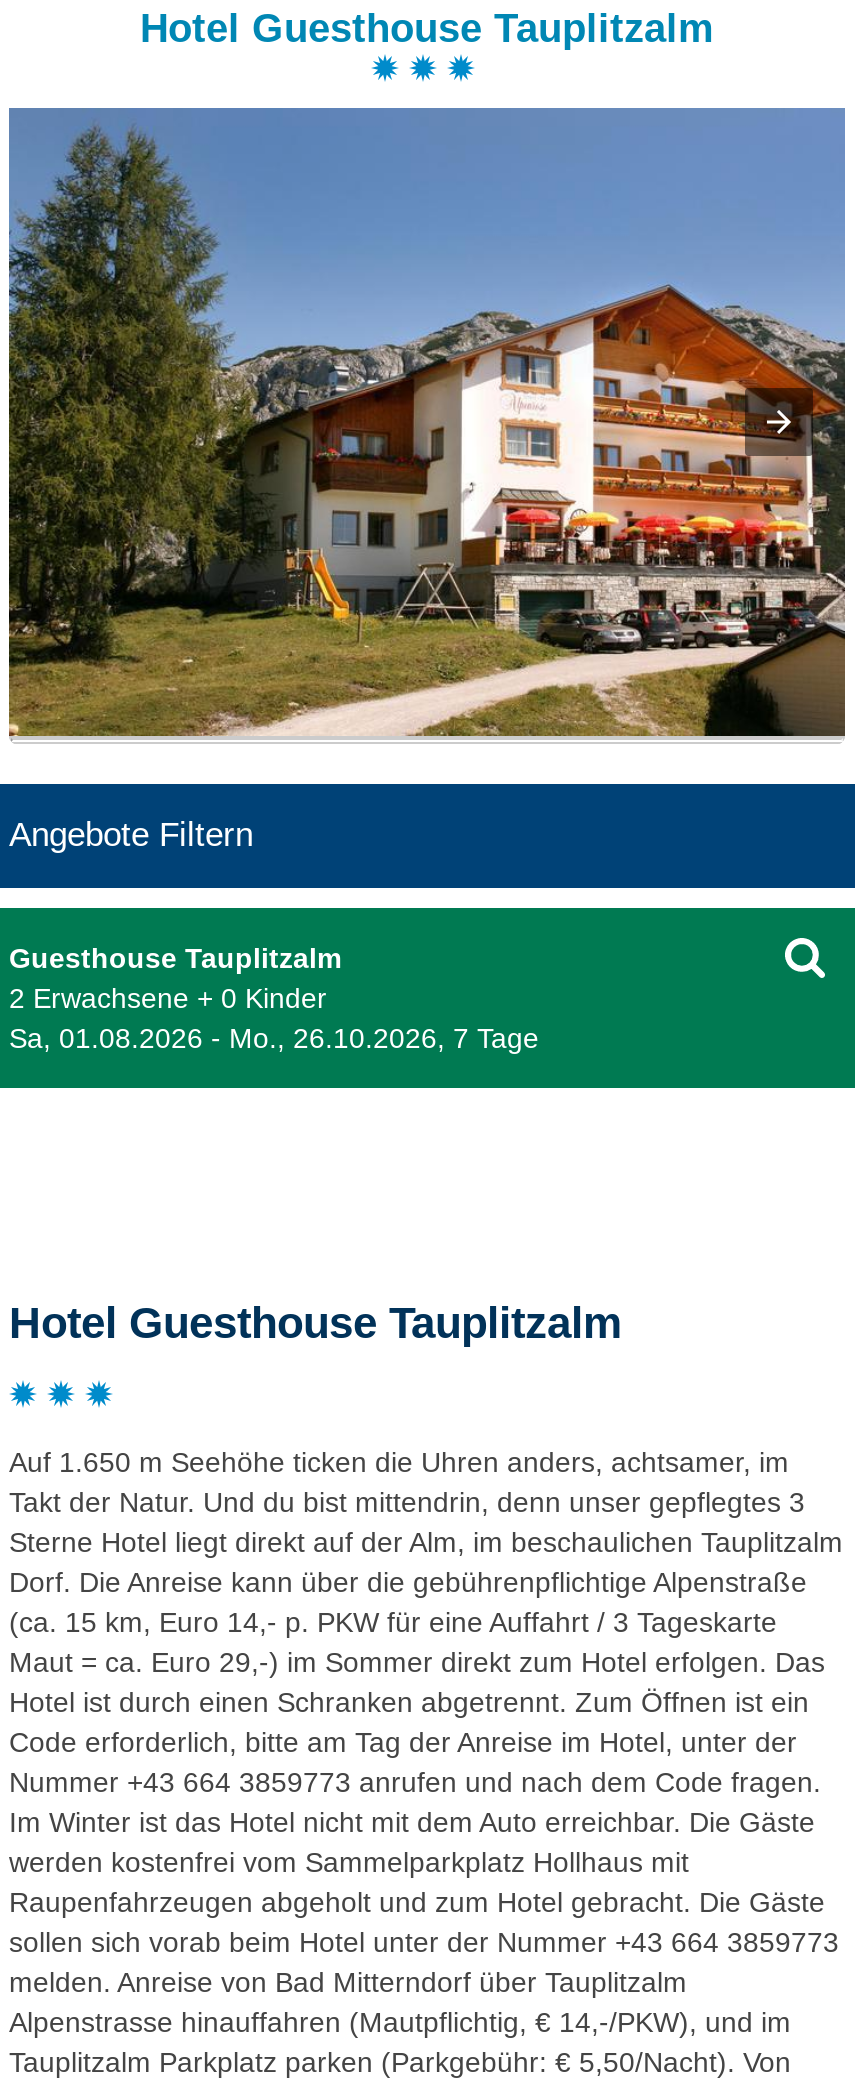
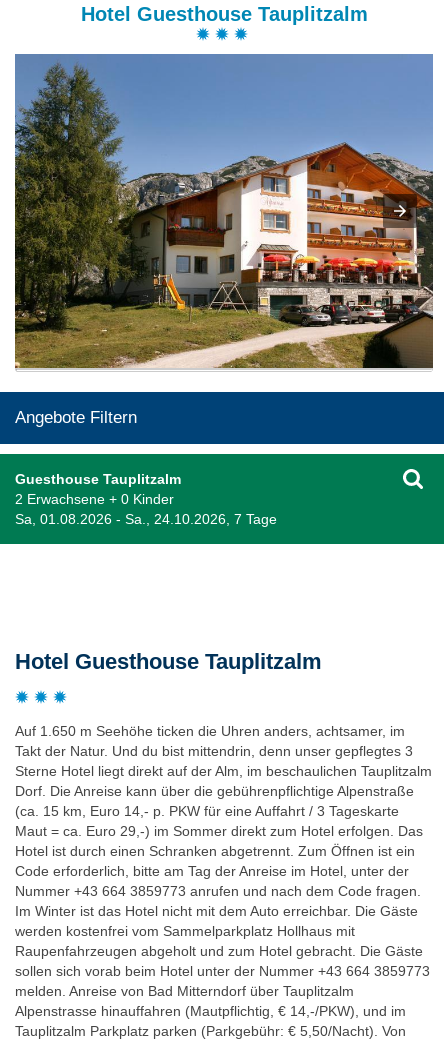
- Sa, 01.08.2026 - Mo., 26.10.2026, 7 Tage
+ Sa, 01.08.2026 - Sa., 24.10.2026, 7 Tage
